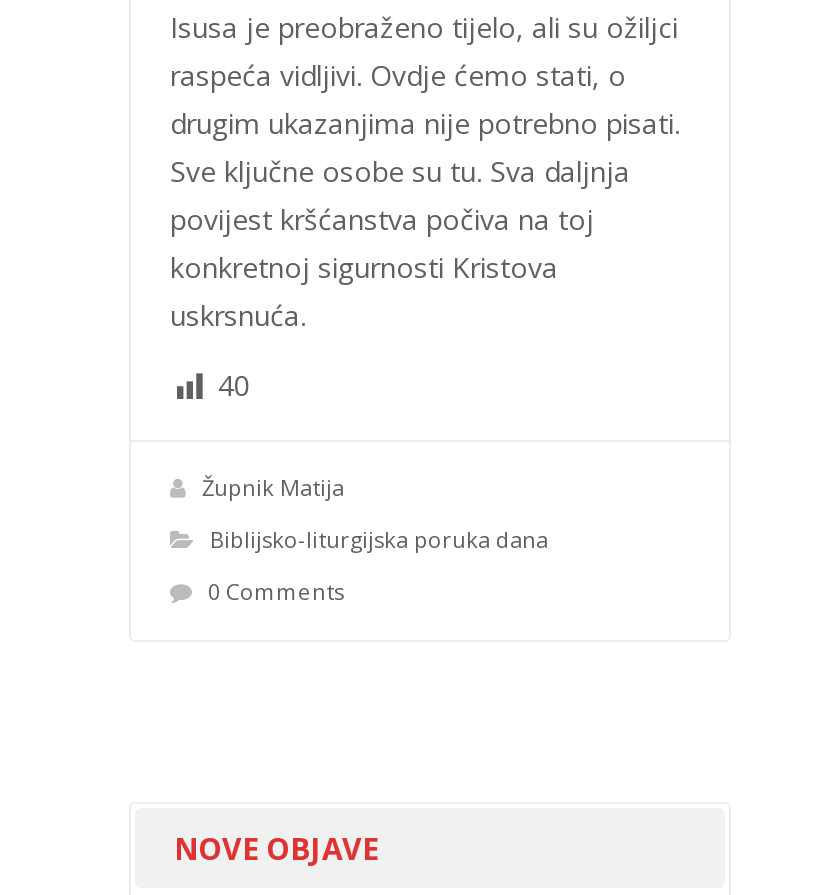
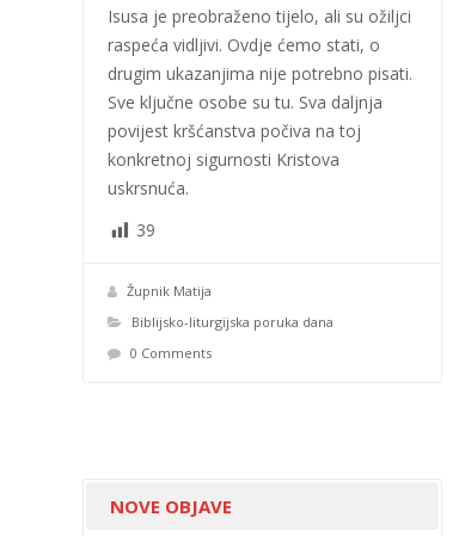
- 40
+ 39
